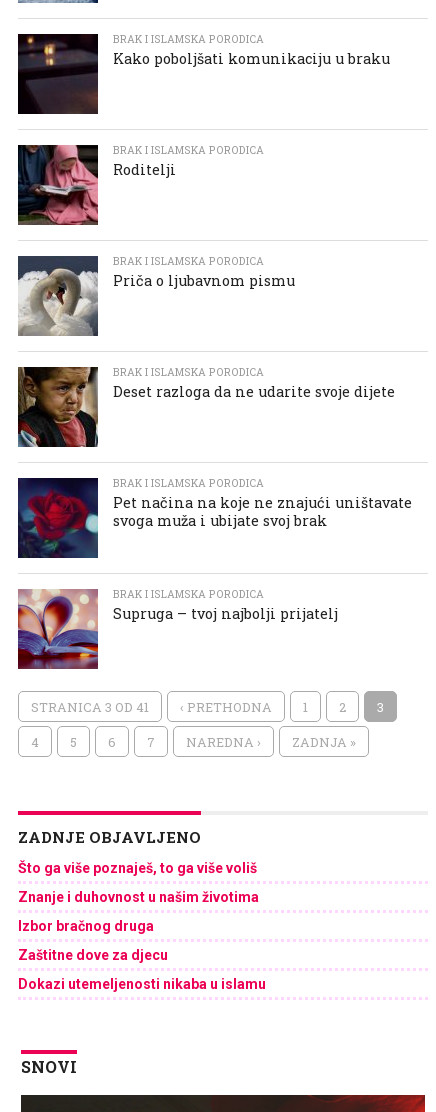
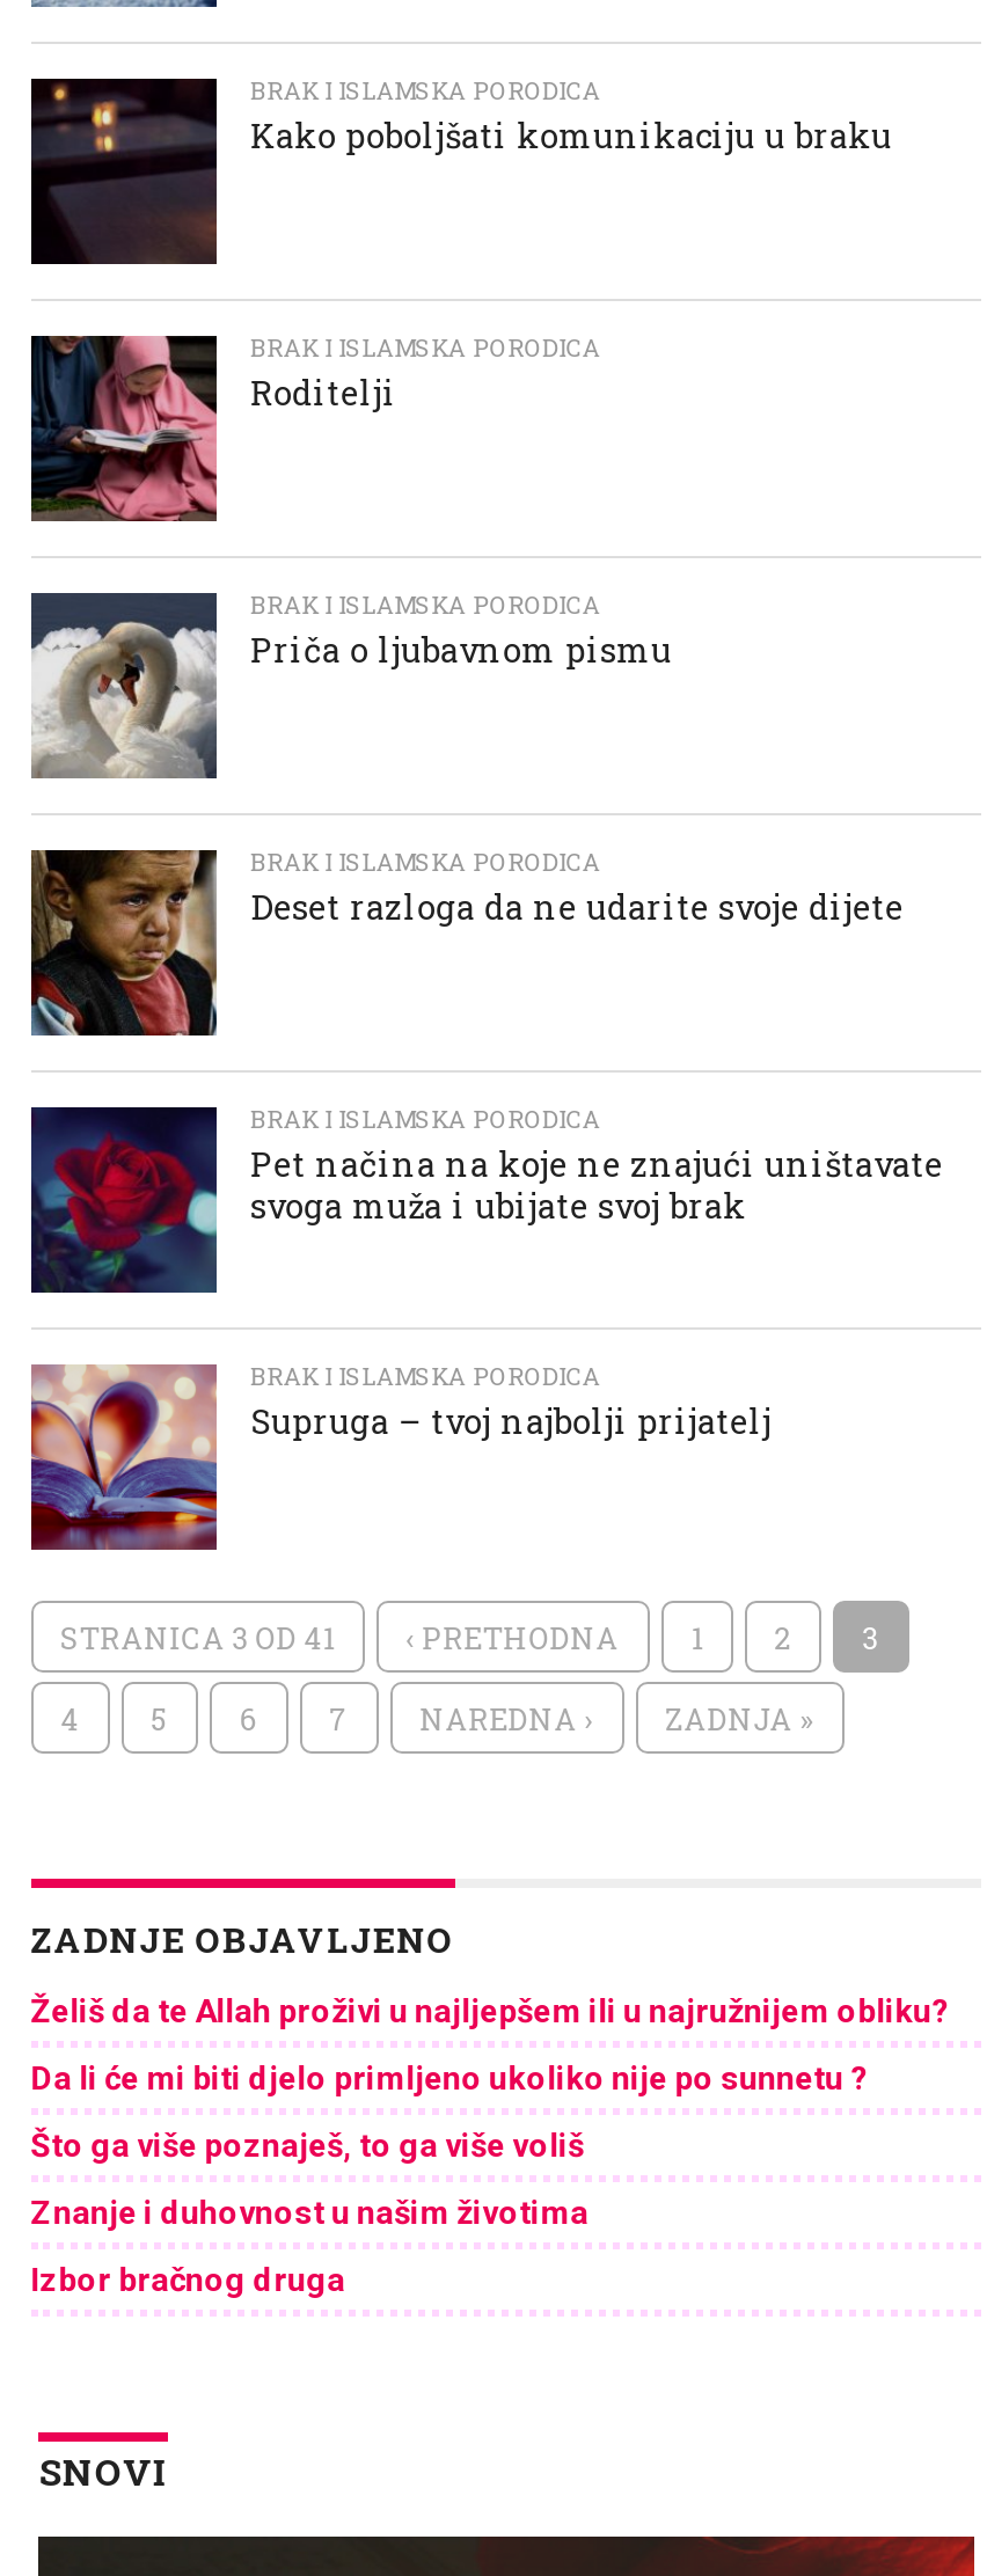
+ Želiš da te Allah proživi u najljepšem ili u najružnijem obliku?
+ Da li će mi biti djelo primljeno ukoliko nije po sunnetu ?

moved down: Što ga više poznaješ, to ga više voliš | Znanje i duhovnost u našim životima | Izbor bračnog druga

- Zaštitne dove za djecu
- Dokazi utemeljenosti nikaba u islamu
